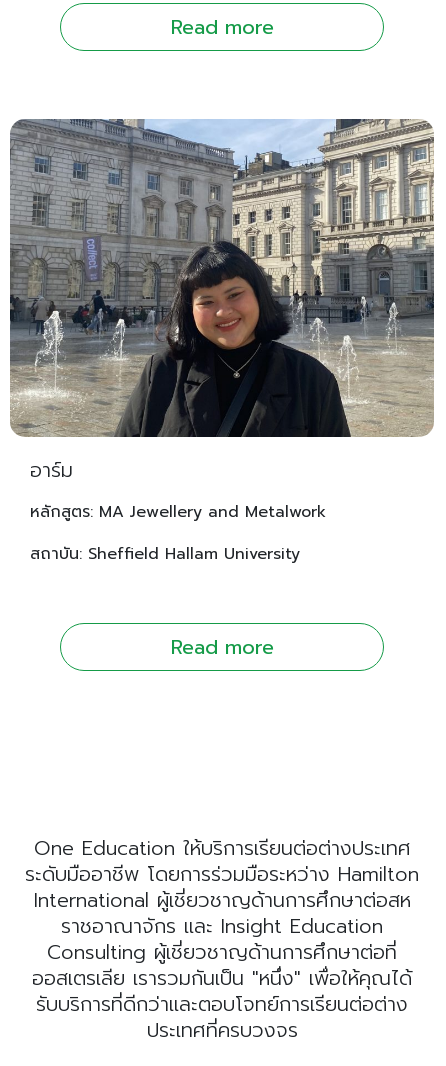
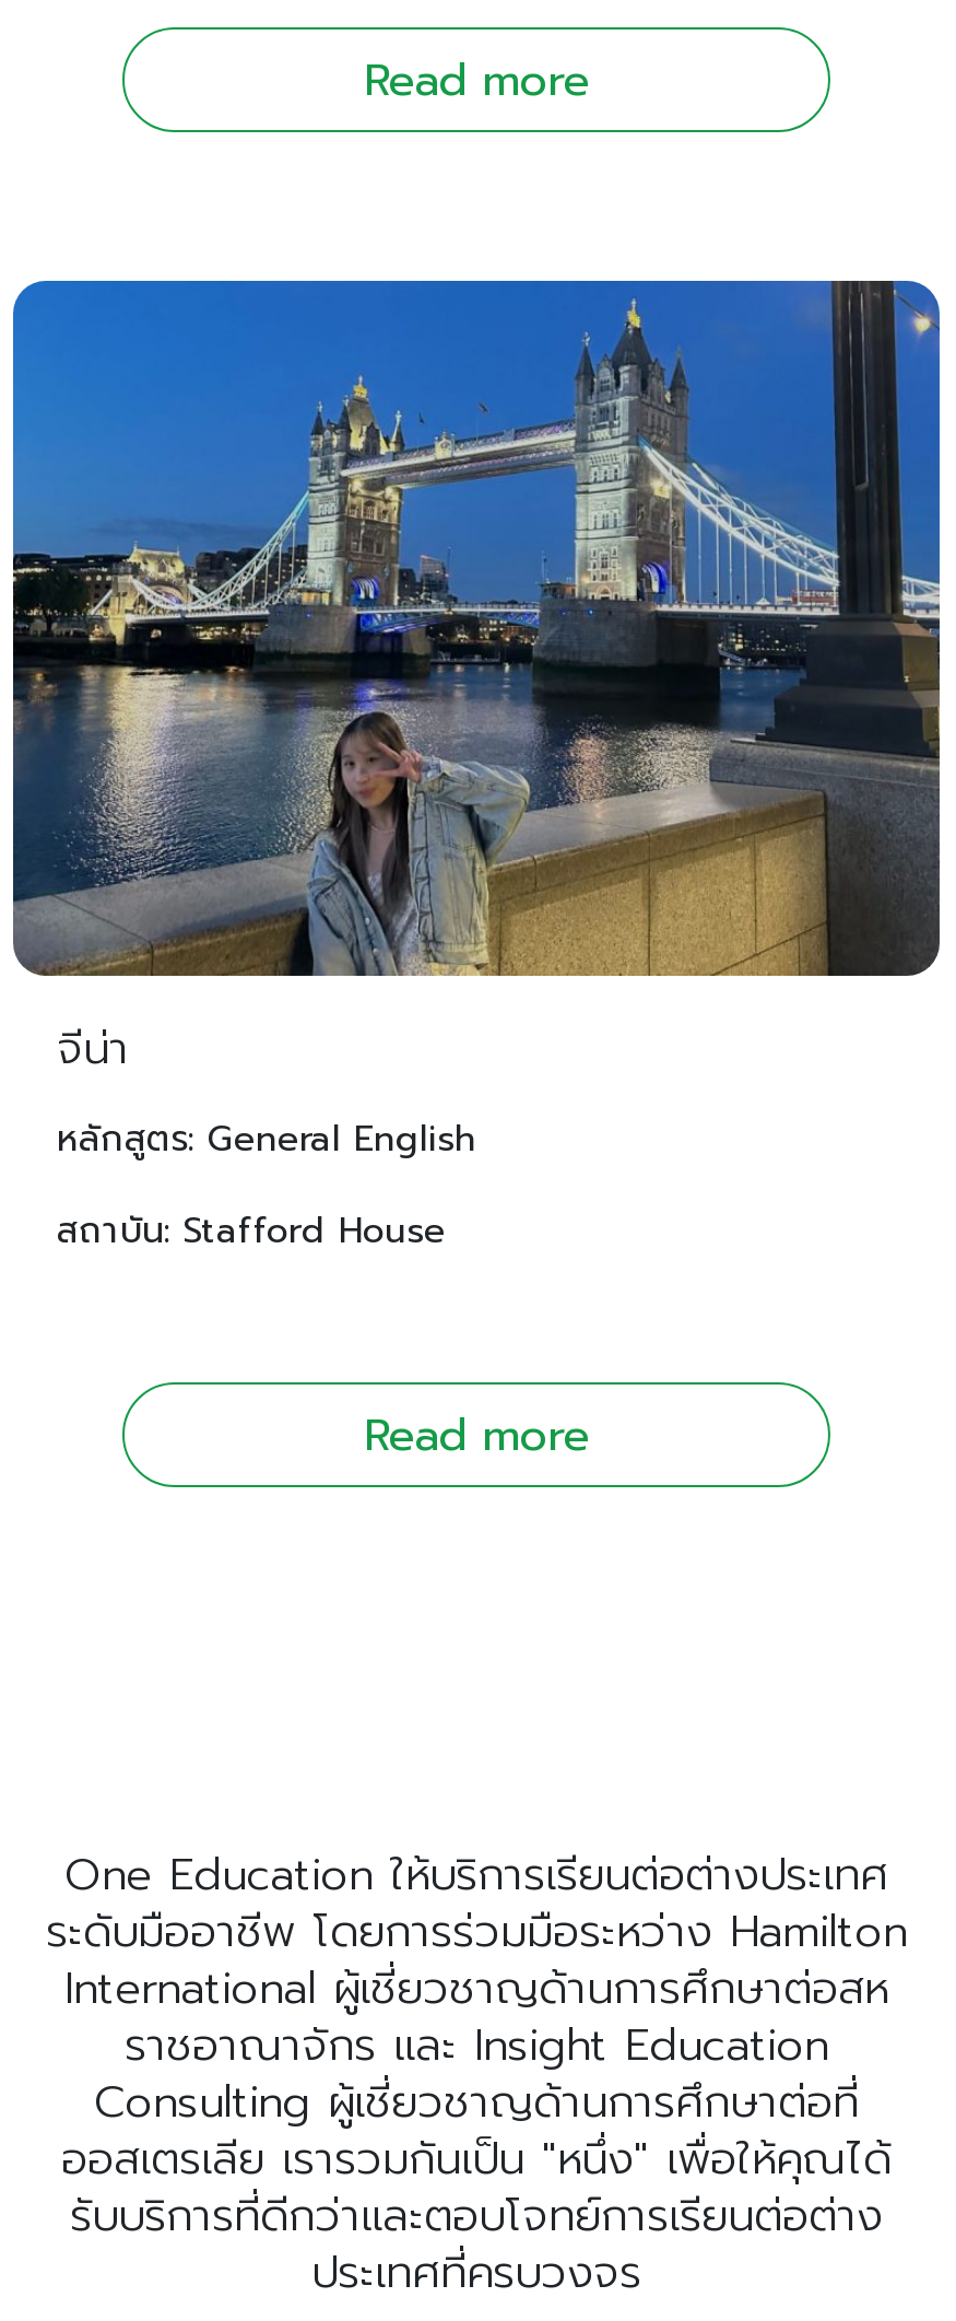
- [image]
- อาร์ม
+ [image]
+ จีน่า

- หลักสูตร: MA Jewellery and Metalwork
+ หลักสูตร: General English

- สถาบัน: Sheffield Hallam University
+ สถาบัน: Stafford House
